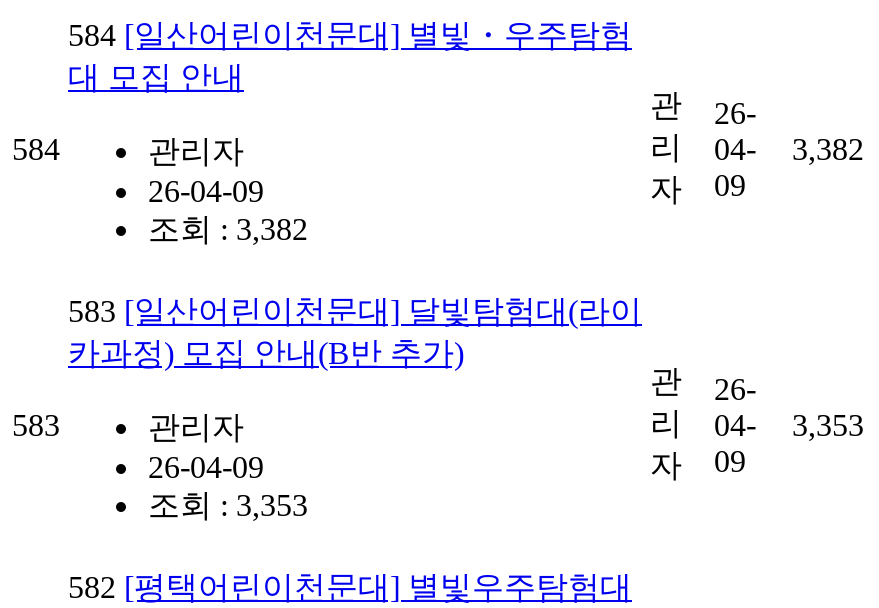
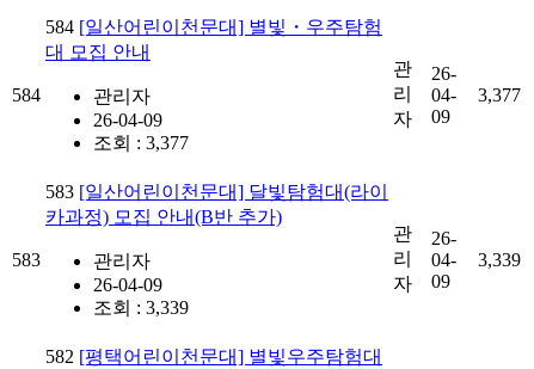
- 리 04- 3,382
+ 리 04- 3,377

- 조회 : 3,382
+ 조회 : 3,377

- 리 04- 3,353
+ 리 04- 3,339

- 조회 : 3,353
+ 조회 : 3,339
